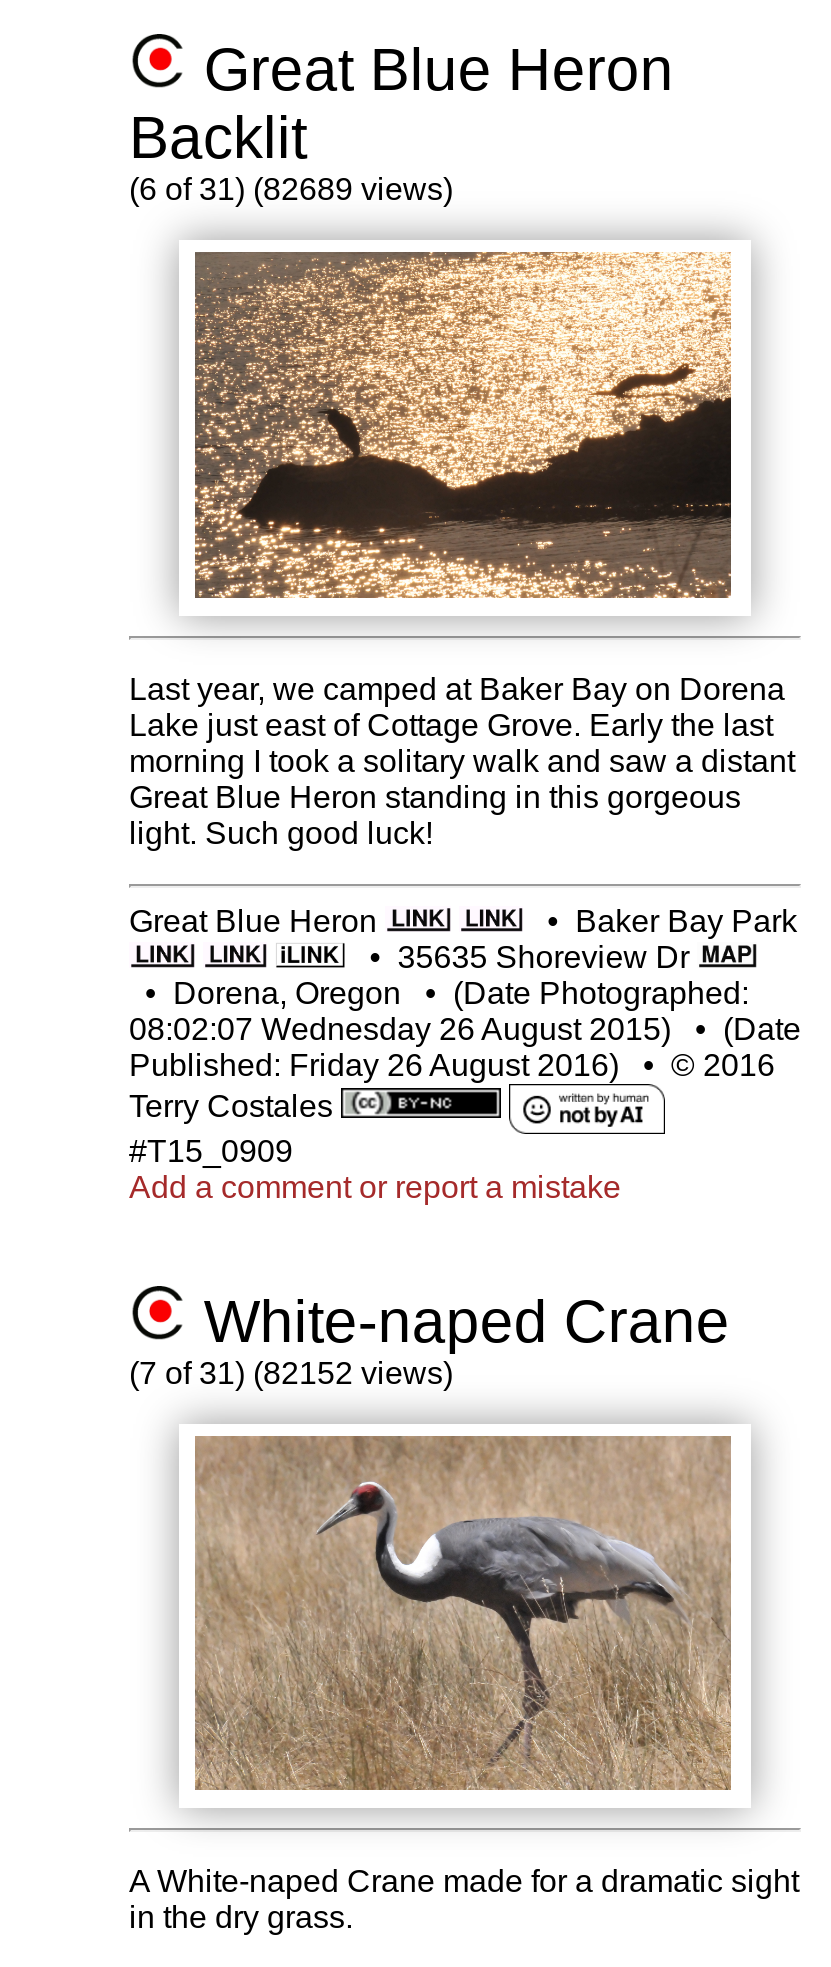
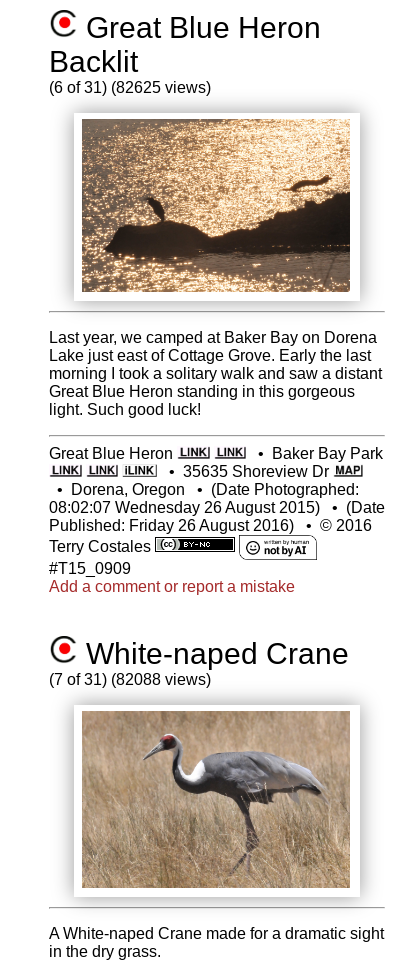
- (6 of 31) (82689 views)
+ (6 of 31) (82625 views)

- (7 of 31) (82152 views)
+ (7 of 31) (82088 views)
